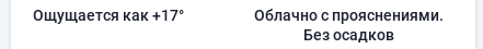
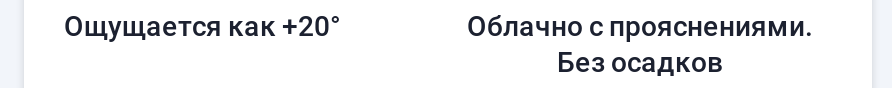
- Ощущается как +17°
+ Ощущается как +20°
